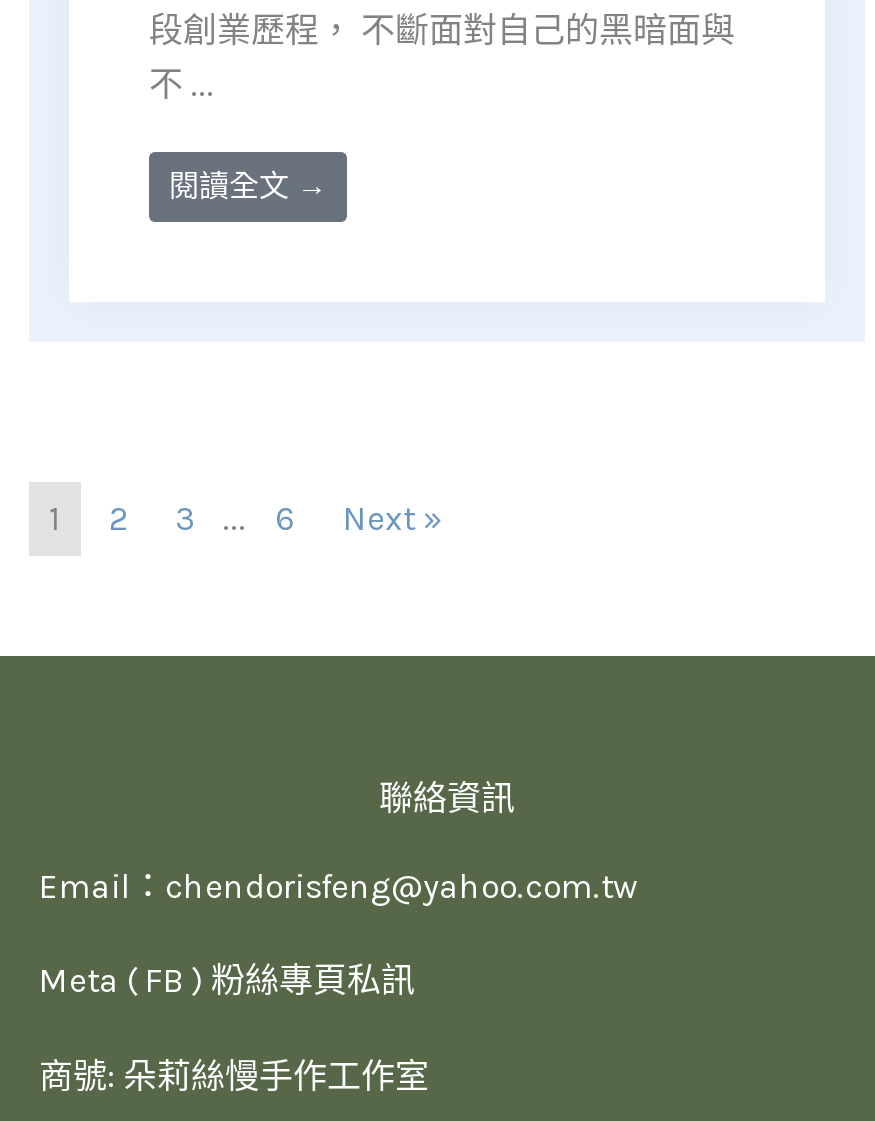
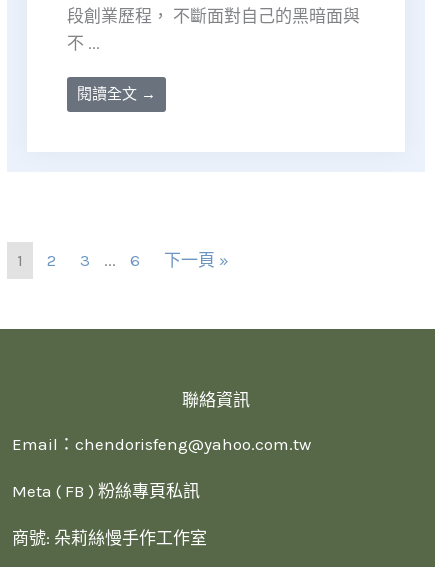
- Next »
+ 下一頁 »
